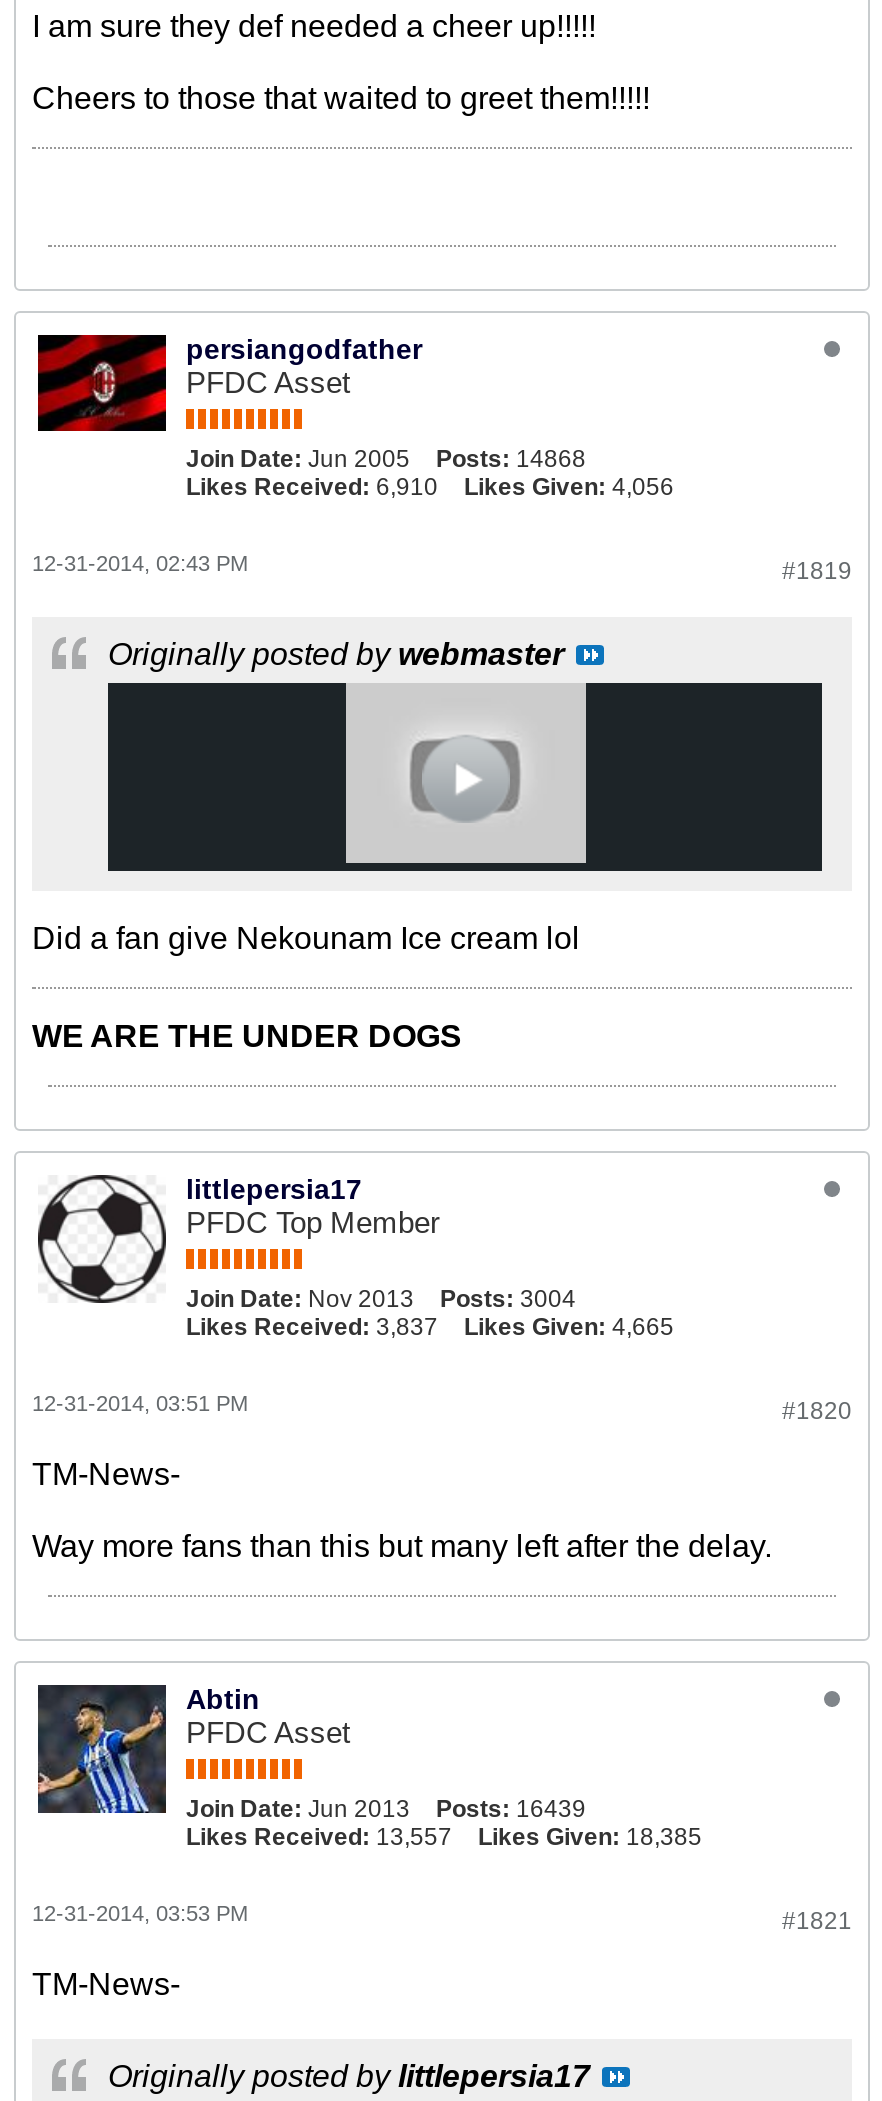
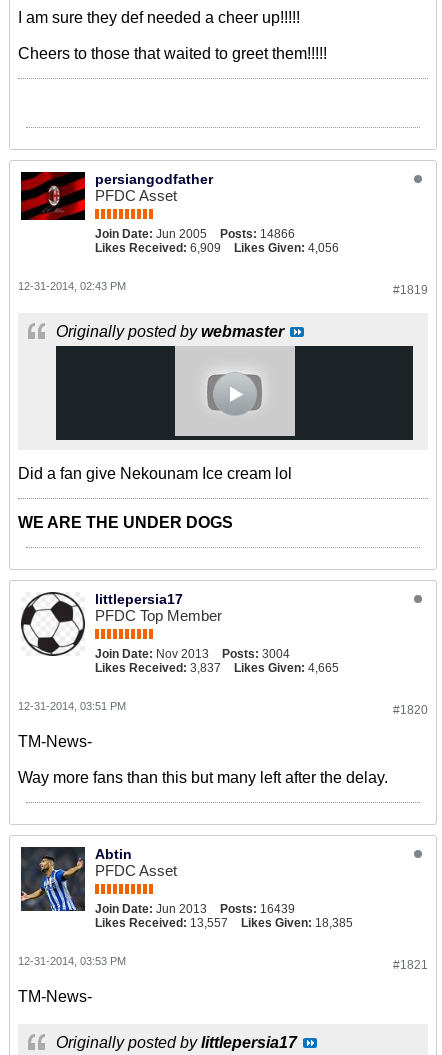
- Join Date: Jun 2005 Posts: 14868
+ Join Date: Jun 2005 Posts: 14866

- Likes Received: 6,910
+ Likes Received: 6,909
